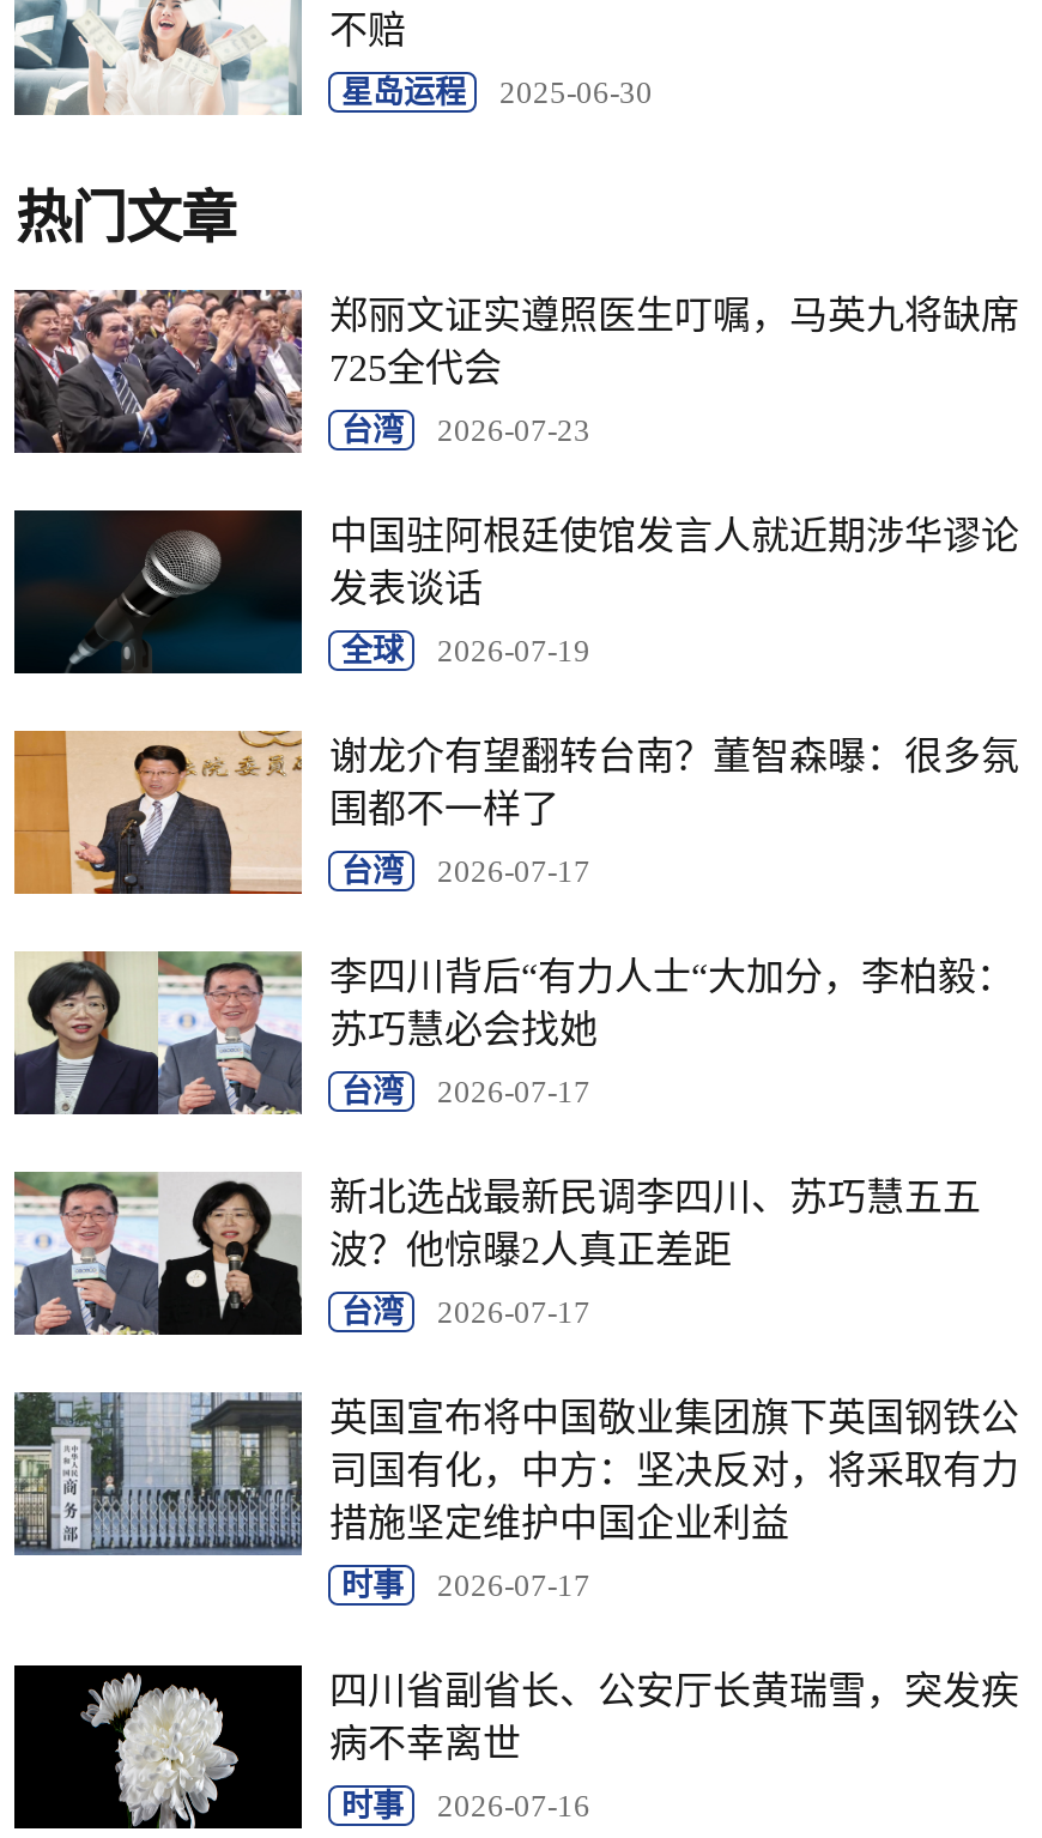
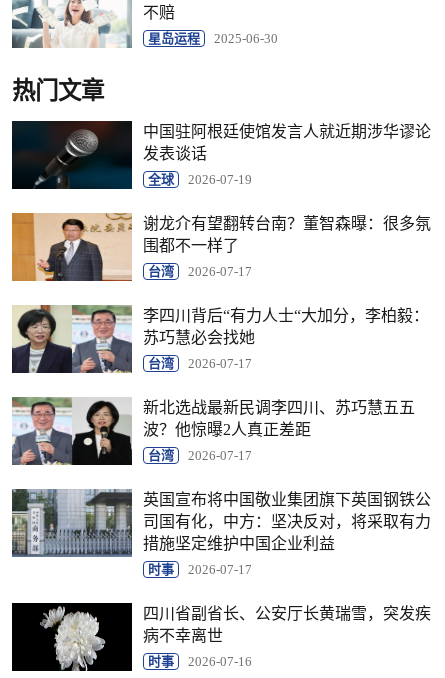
- [image]
- 郑丽文证实遵照医生叮嘱，马英九将缺席
- 725全代会
- 台湾
- 2026-07-23
